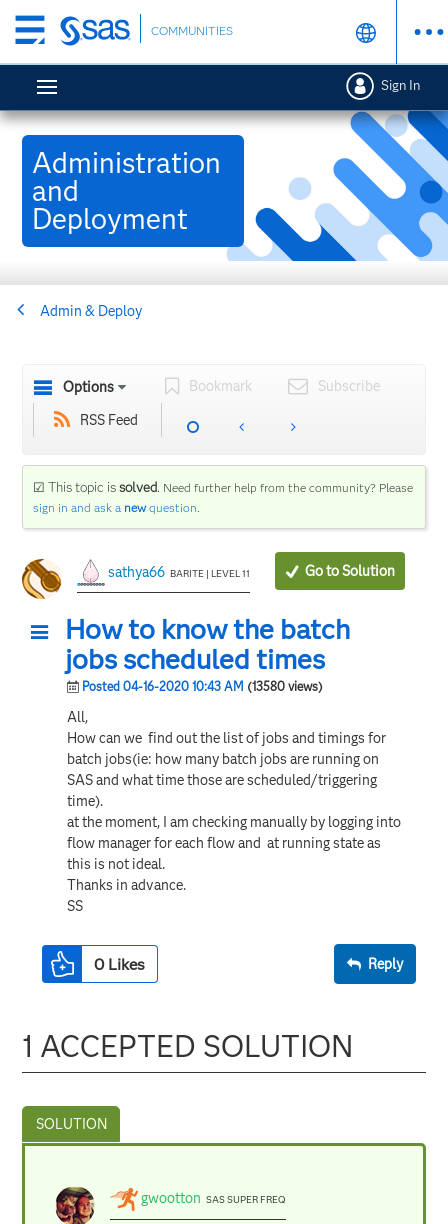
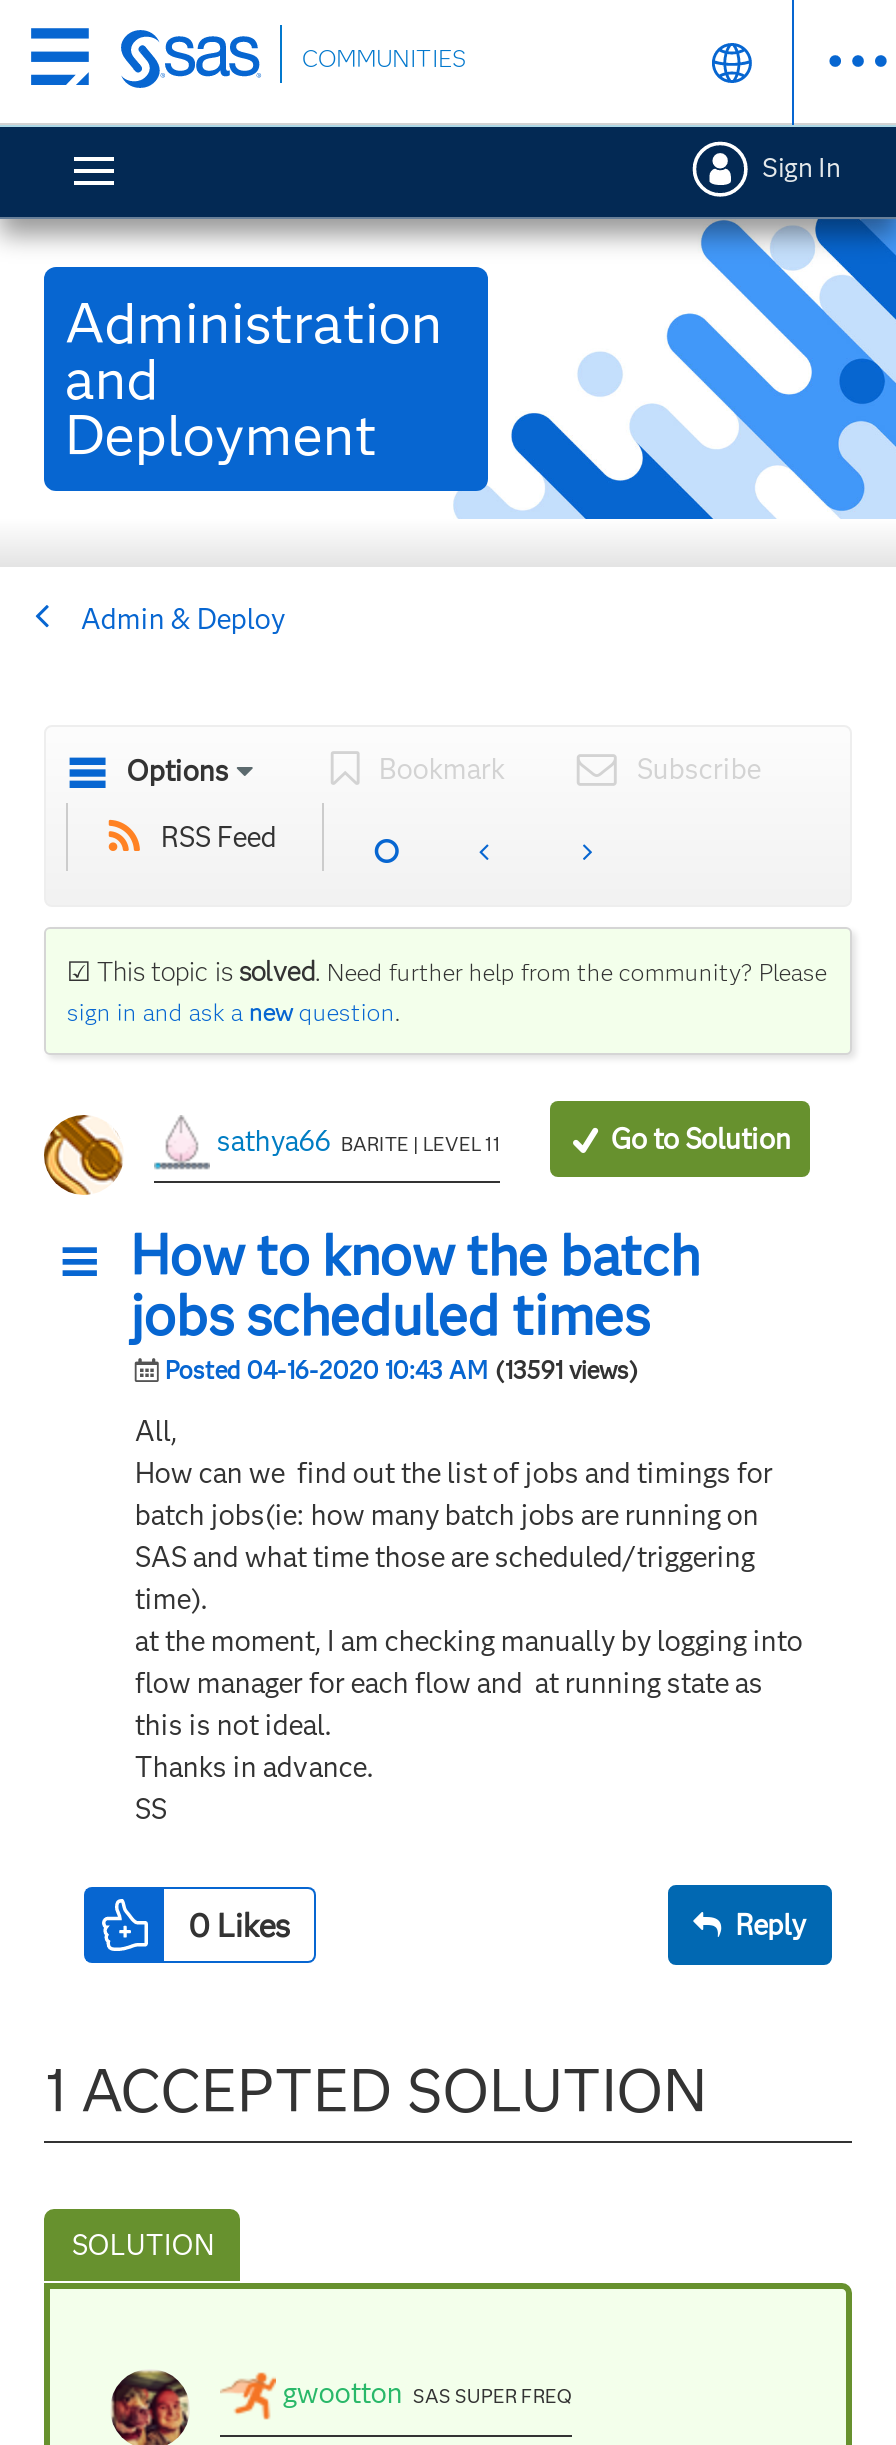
- Posted 04-16-2020 10:43 AM (13580 views)
+ Posted 04-16-2020 10:43 AM (13591 views)
